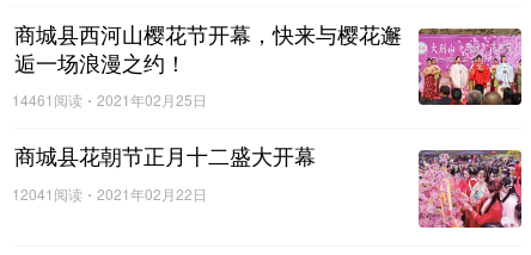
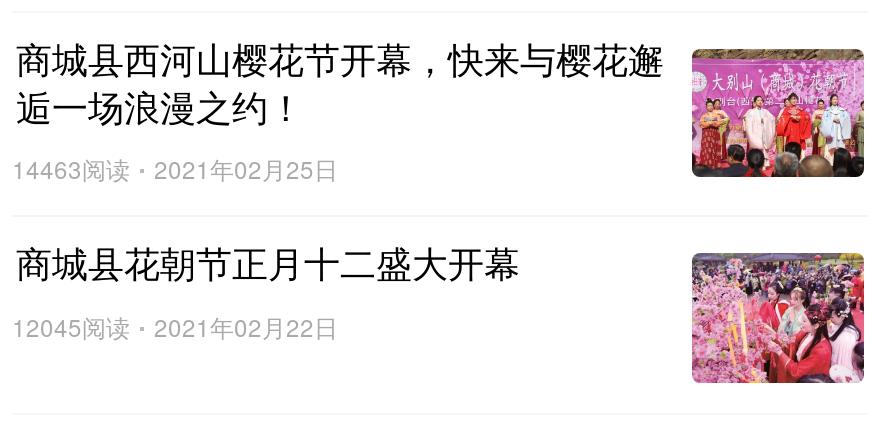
- 14461阅读 2021年02月25日
+ 14463阅读 2021年02月25日

- 12041阅读 2021年02月22日
+ 12045阅读 2021年02月22日
